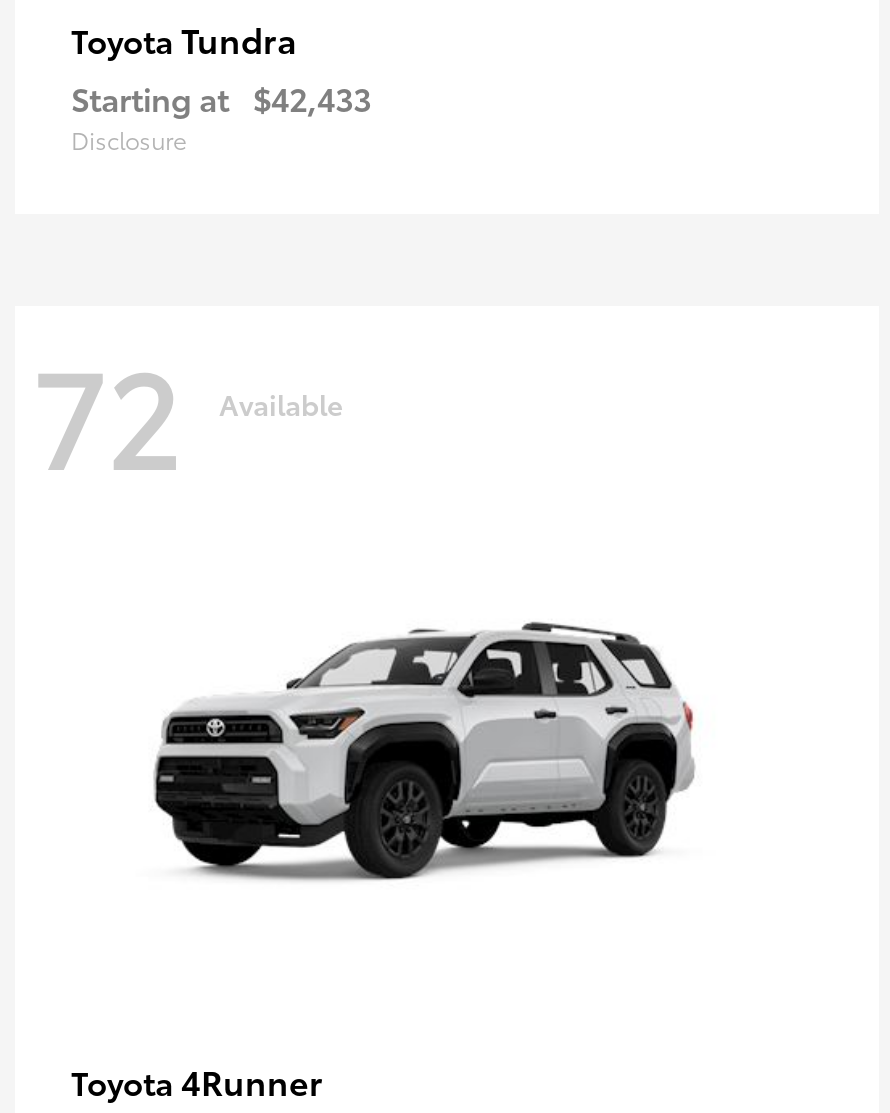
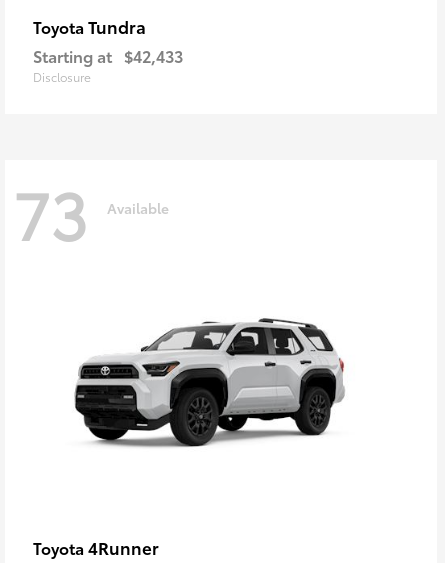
- 72 Available
+ 73 Available
